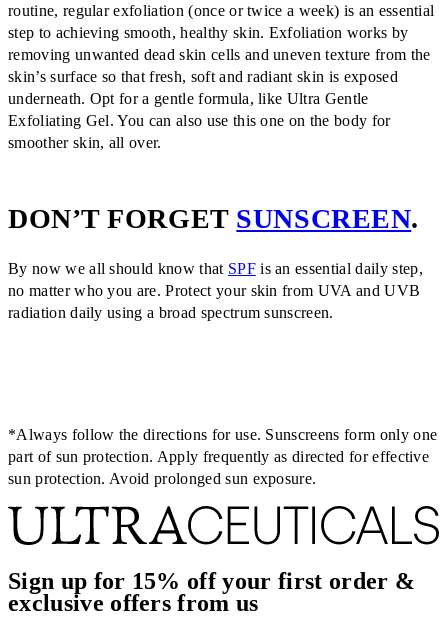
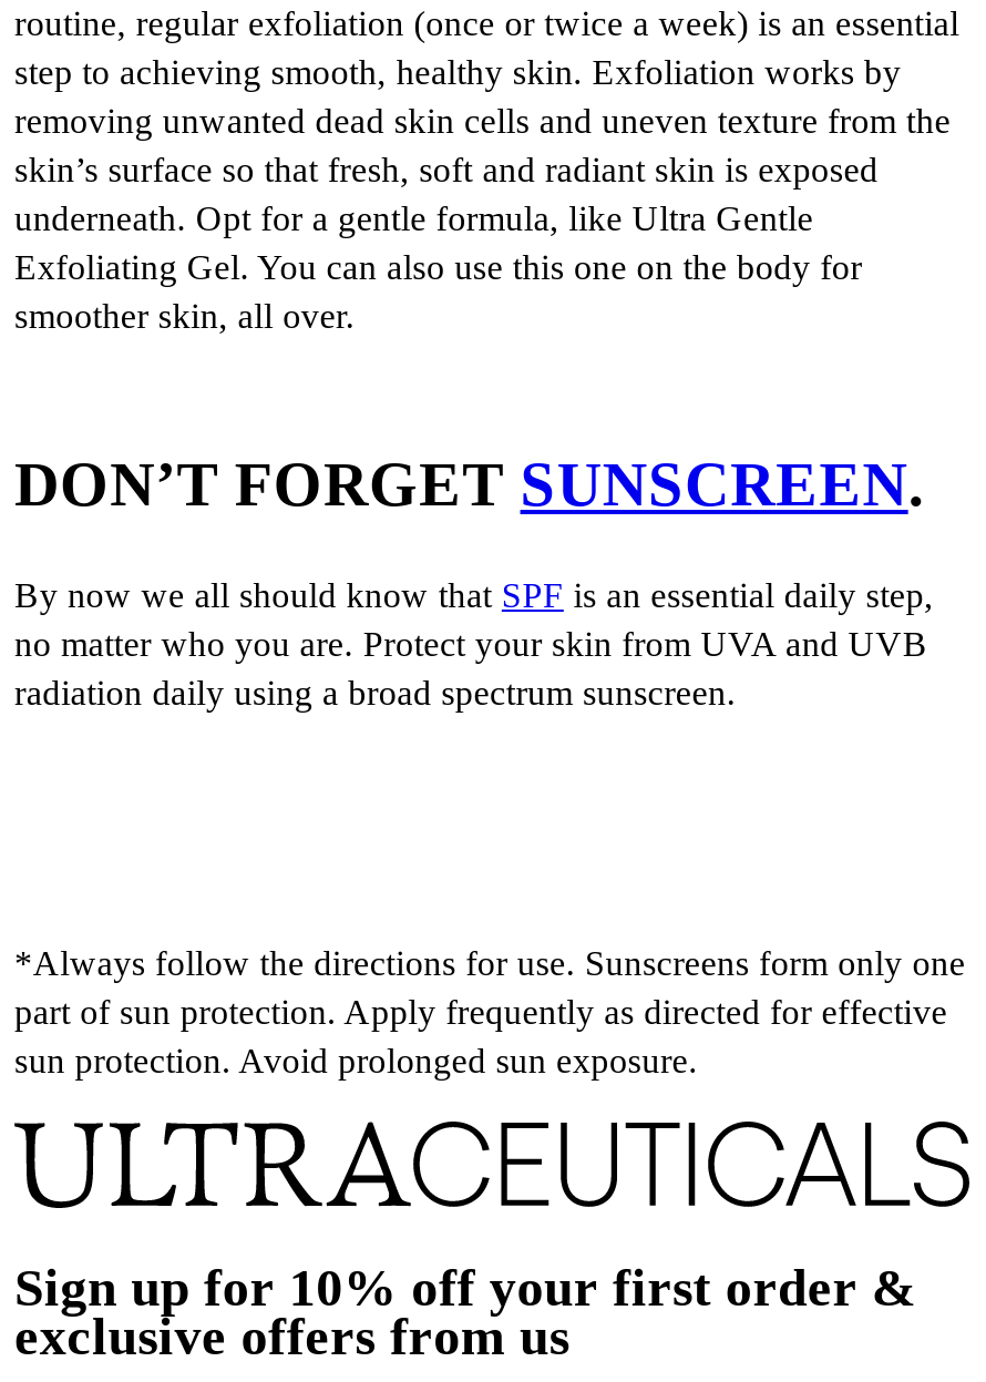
- Sign up for 15% off your first order &
+ Sign up for 10% off your first order &
